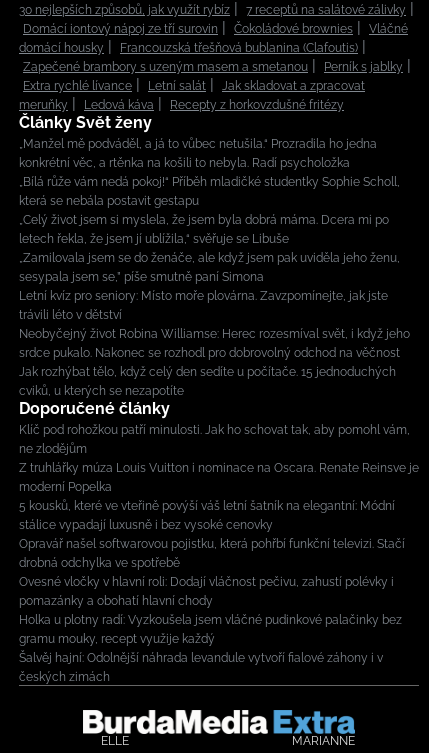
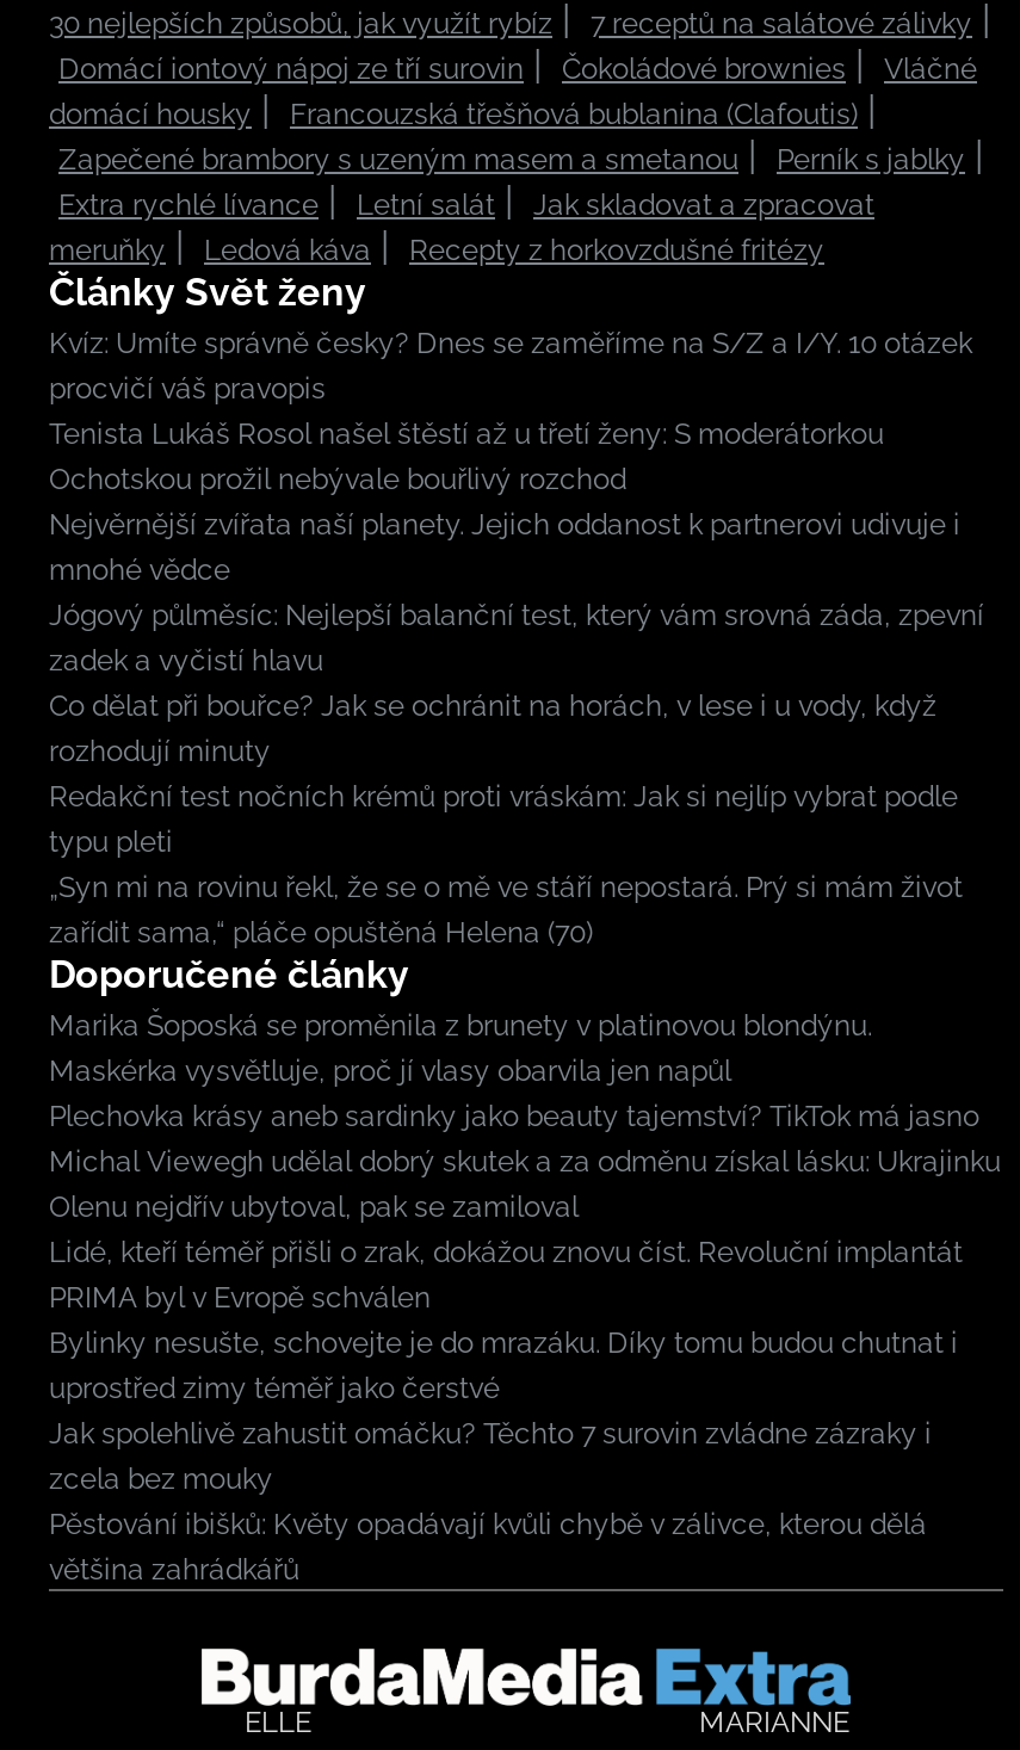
- „Manžel mě podváděl, a já to vůbec netušila.“ Prozradila ho jedna
- konkrétní věc, a rtěnka na košili to nebyla. Radí psycholožka
- „Bílá růže vám nedá pokoj!“ Příběh mladičké studentky Sophie Scholl,
- která se nebála postavit gestapu
- „Celý život jsem si myslela, že jsem byla dobrá máma. Dcera mi po
- letech řekla, že jsem jí ublížila,“ svěřuje se Libuše
- „Zamilovala jsem se do ženáče, ale když jsem pak uviděla jeho ženu,
- sesypala jsem se,” píše smutně paní Simona
- Letní kvíz pro seniory: Místo moře plovárna. Zavzpomínejte, jak jste
- trávili léto v dětství
- Neobyčejný život Robina Williamse: Herec rozesmíval svět, i když jeho
- srdce pukalo. Nakonec se rozhodl pro dobrovolný odchod na věčnost
- Jak rozhýbat tělo, když celý den sedíte u počítače. 15 jednoduchých
- cviků, u kterých se nezapotíte
+ Kvíz: Umíte správně česky? Dnes se zaměříme na S/Z a I/Y. 10 otázek
+ procvičí váš pravopis
+ Tenista Lukáš Rosol našel štěstí až u třetí ženy: S moderátorkou
+ Ochotskou prožil nebývale bouřlivý rozchod
+ Nejvěrnější zvířata naší planety. Jejich oddanost k partnerovi udivuje i
+ mnohé vědce
+ Jógový půlměsíc: Nejlepší balanční test, který vám srovná záda, zpevní
+ zadek a vyčistí hlavu
+ Co dělat při bouřce? Jak se ochránit na horách, v lese i u vody, když
+ rozhodují minuty
+ Redakční test nočních krémů proti vráskám: Jak si nejlíp vybrat podle
+ typu pleti
+ „Syn mi na rovinu řekl, že se o mě ve stáří nepostará. Prý si mám život
+ zařídit sama,“ pláče opuštěná Helena (70)

- Klíč pod rohožkou patří minulosti. Jak ho schovat tak, aby pomohl vám,
- ne zlodějům
- Z truhlářky múza Louis Vuitton i nominace na Oscara. Renate Reinsve je
- moderní Popelka
- 5 kousků, které ve vteřině povýší váš letní šatník na elegantní: Módní
- stálice vypadají luxusně i bez vysoké cenovky
- Opravář našel softwarovou pojistku, která pohřbí funkční televizi. Stačí
- drobná odchylka ve spotřebě
- Ovesné vločky v hlavní roli: Dodají vláčnost pečivu, zahustí polévky i
- pomazánky a obohatí hlavní chody
- Holka u plotny radí: Vyzkoušela jsem vláčné pudinkové palačinky bez
- gramu mouky, recept využije každý
- Šalvěj hajní: Odolnější náhrada levandule vytvoří fialové záhony i v
- českých zimách
+ Marika Šoposká se proměnila z brunety v platinovou blondýnu.
+ Maskérka vysvětluje, proč jí vlasy obarvila jen napůl
+ Plechovka krásy aneb sardinky jako beauty tajemství? TikTok má jasno
+ Michal Viewegh udělal dobrý skutek a za odměnu získal lásku: Ukrajinku
+ Olenu nejdřív ubytoval, pak se zamiloval
+ Lidé, kteří téměř přišli o zrak, dokážou znovu číst. Revoluční implantát
+ PRIMA byl v Evropě schválen
+ Bylinky nesušte, schovejte je do mrazáku. Díky tomu budou chutnat i
+ uprostřed zimy téměř jako čerstvé
+ Jak spolehlivě zahustit omáčku? Těchto 7 surovin zvládne zázraky i
+ zcela bez mouky
+ Pěstování ibišků: Květy opadávají kvůli chybě v zálivce, kterou dělá
+ většina zahrádkářů
